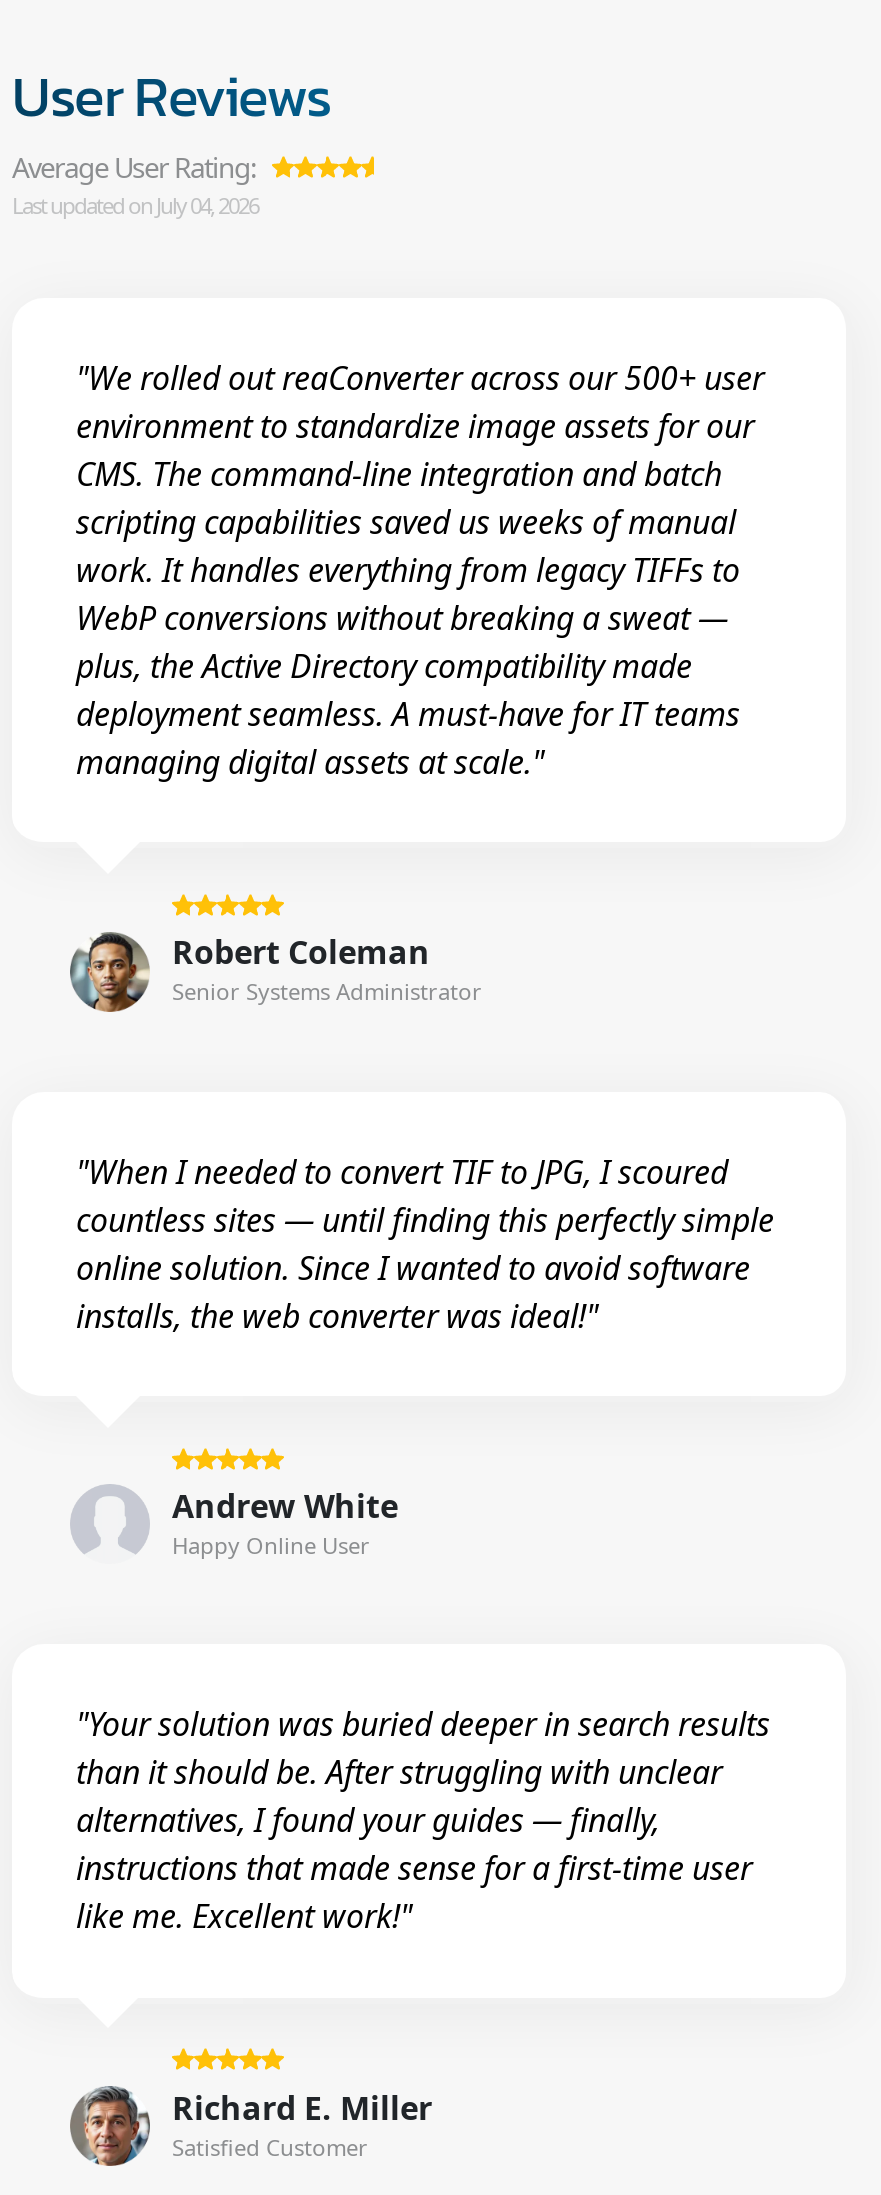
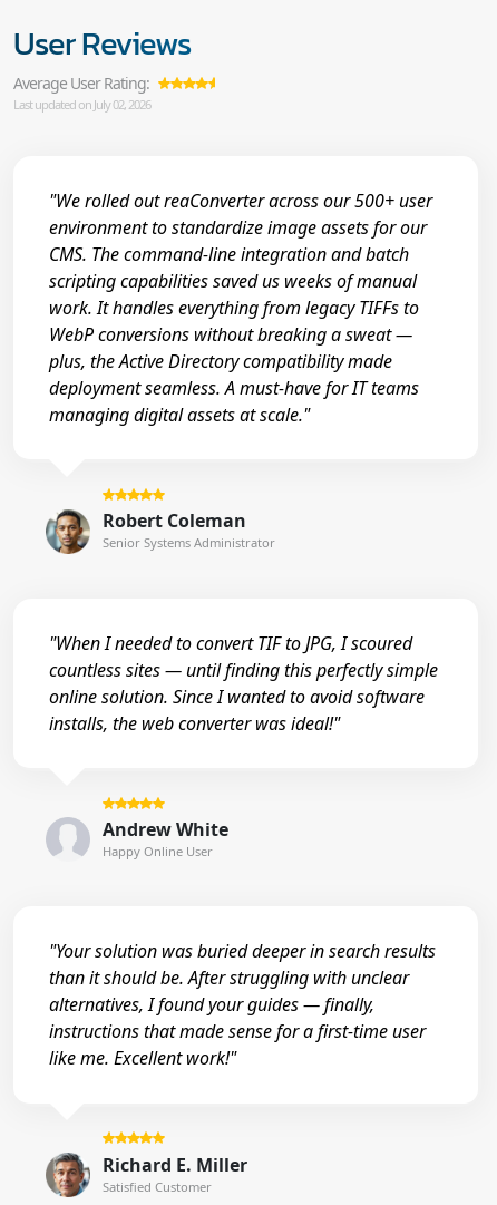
- Last updated on July 04, 2026
+ Last updated on July 02, 2026
